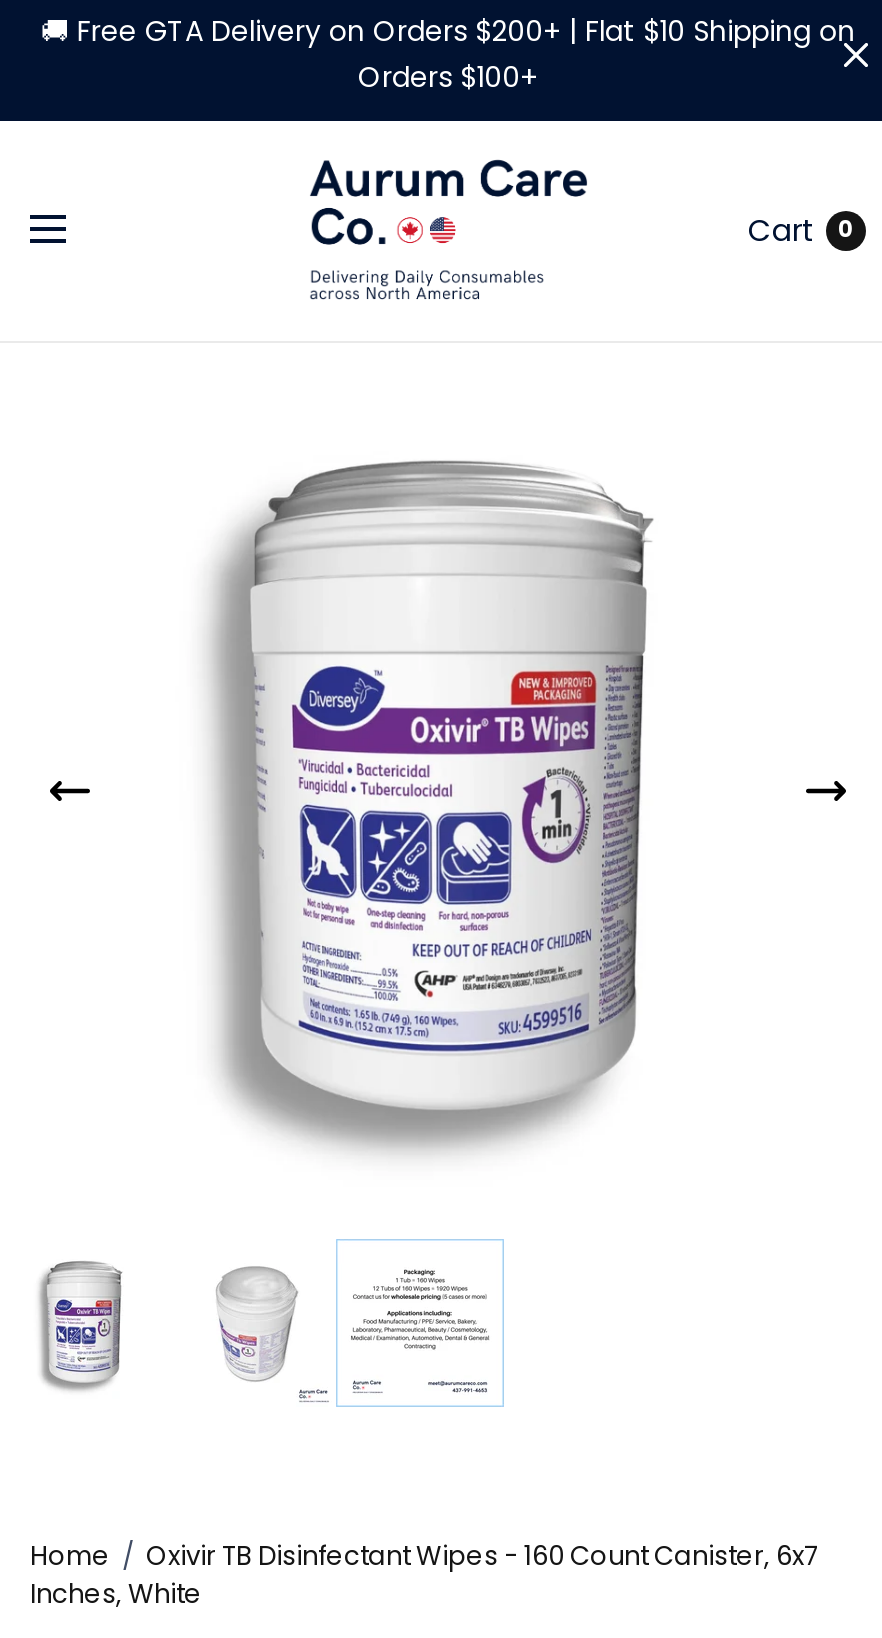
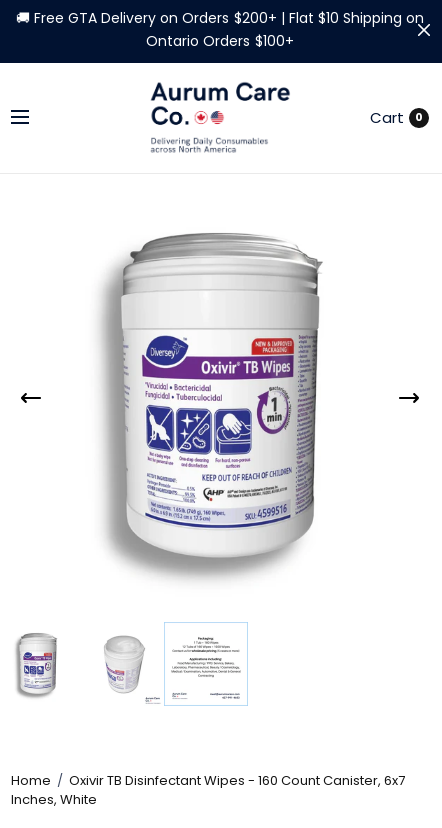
- Orders $100+
+ Ontario Orders $100+
